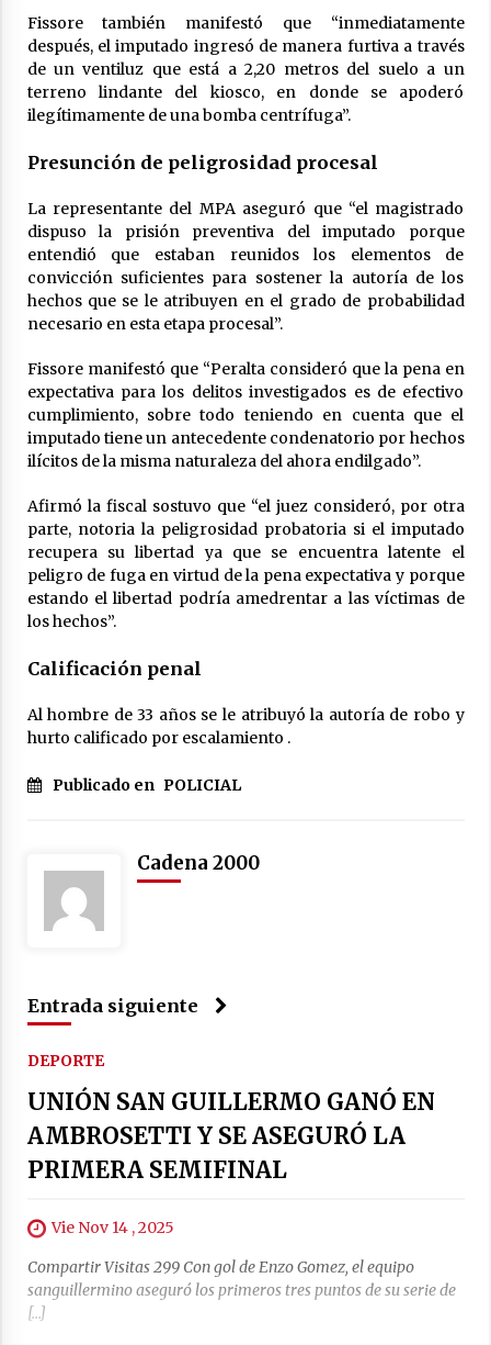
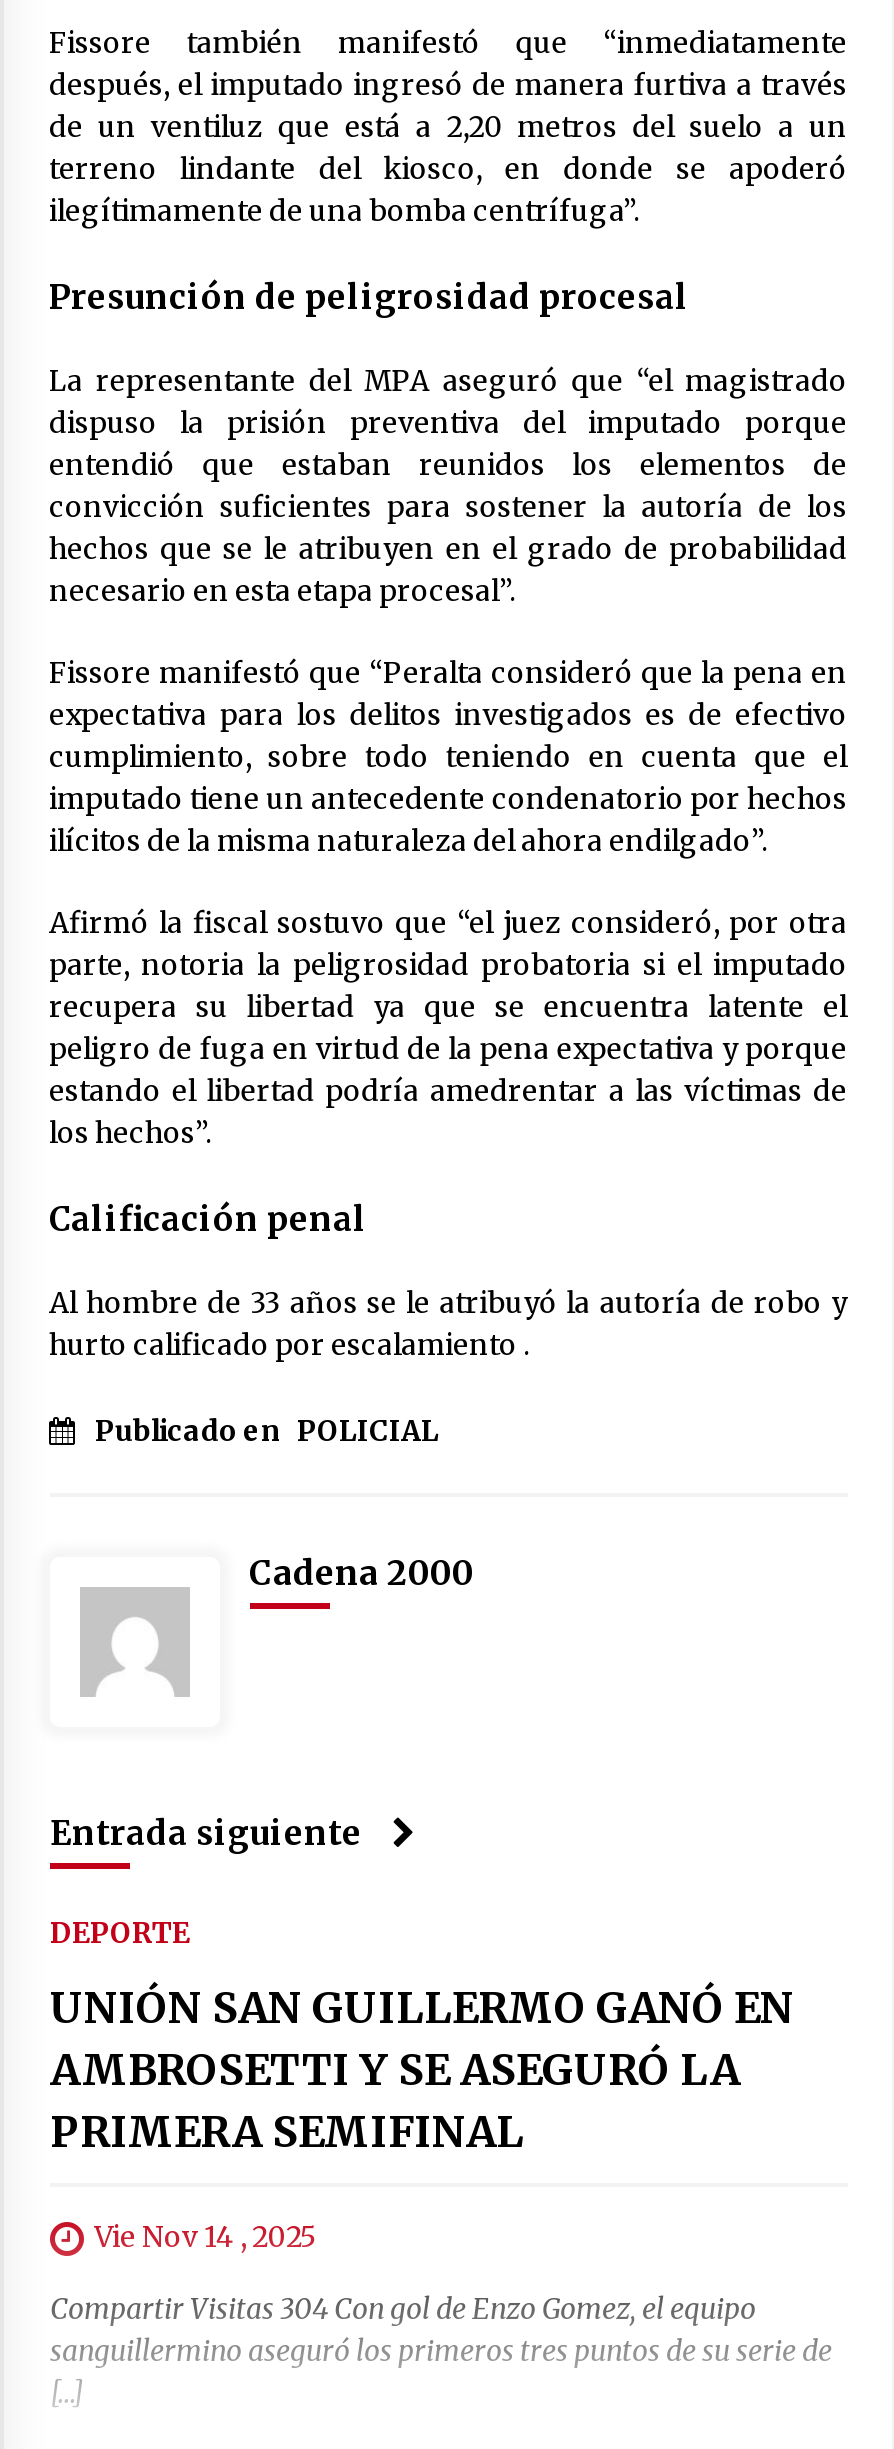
- Compartir Visitas 299 Con gol de Enzo Gomez, el equipo
+ Compartir Visitas 304 Con gol de Enzo Gomez, el equipo
